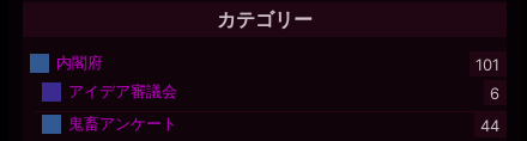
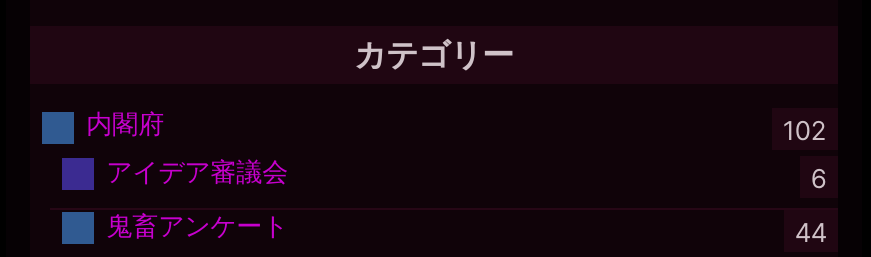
- 101
+ 102
